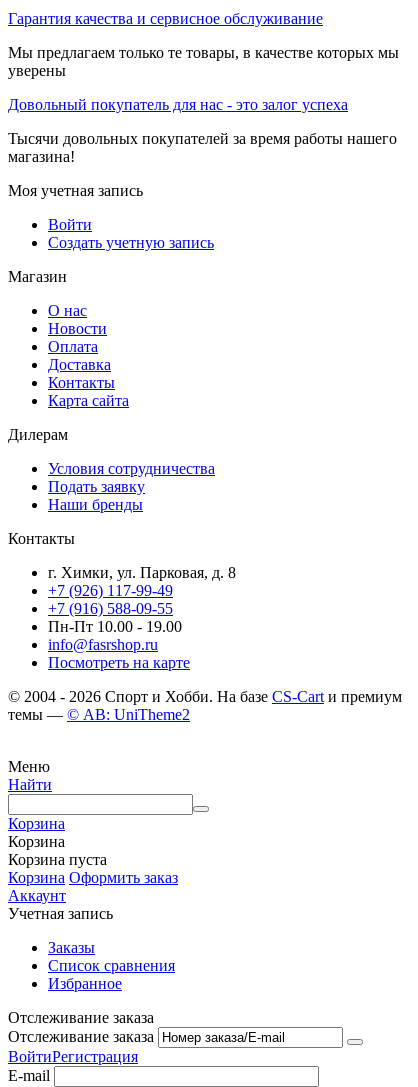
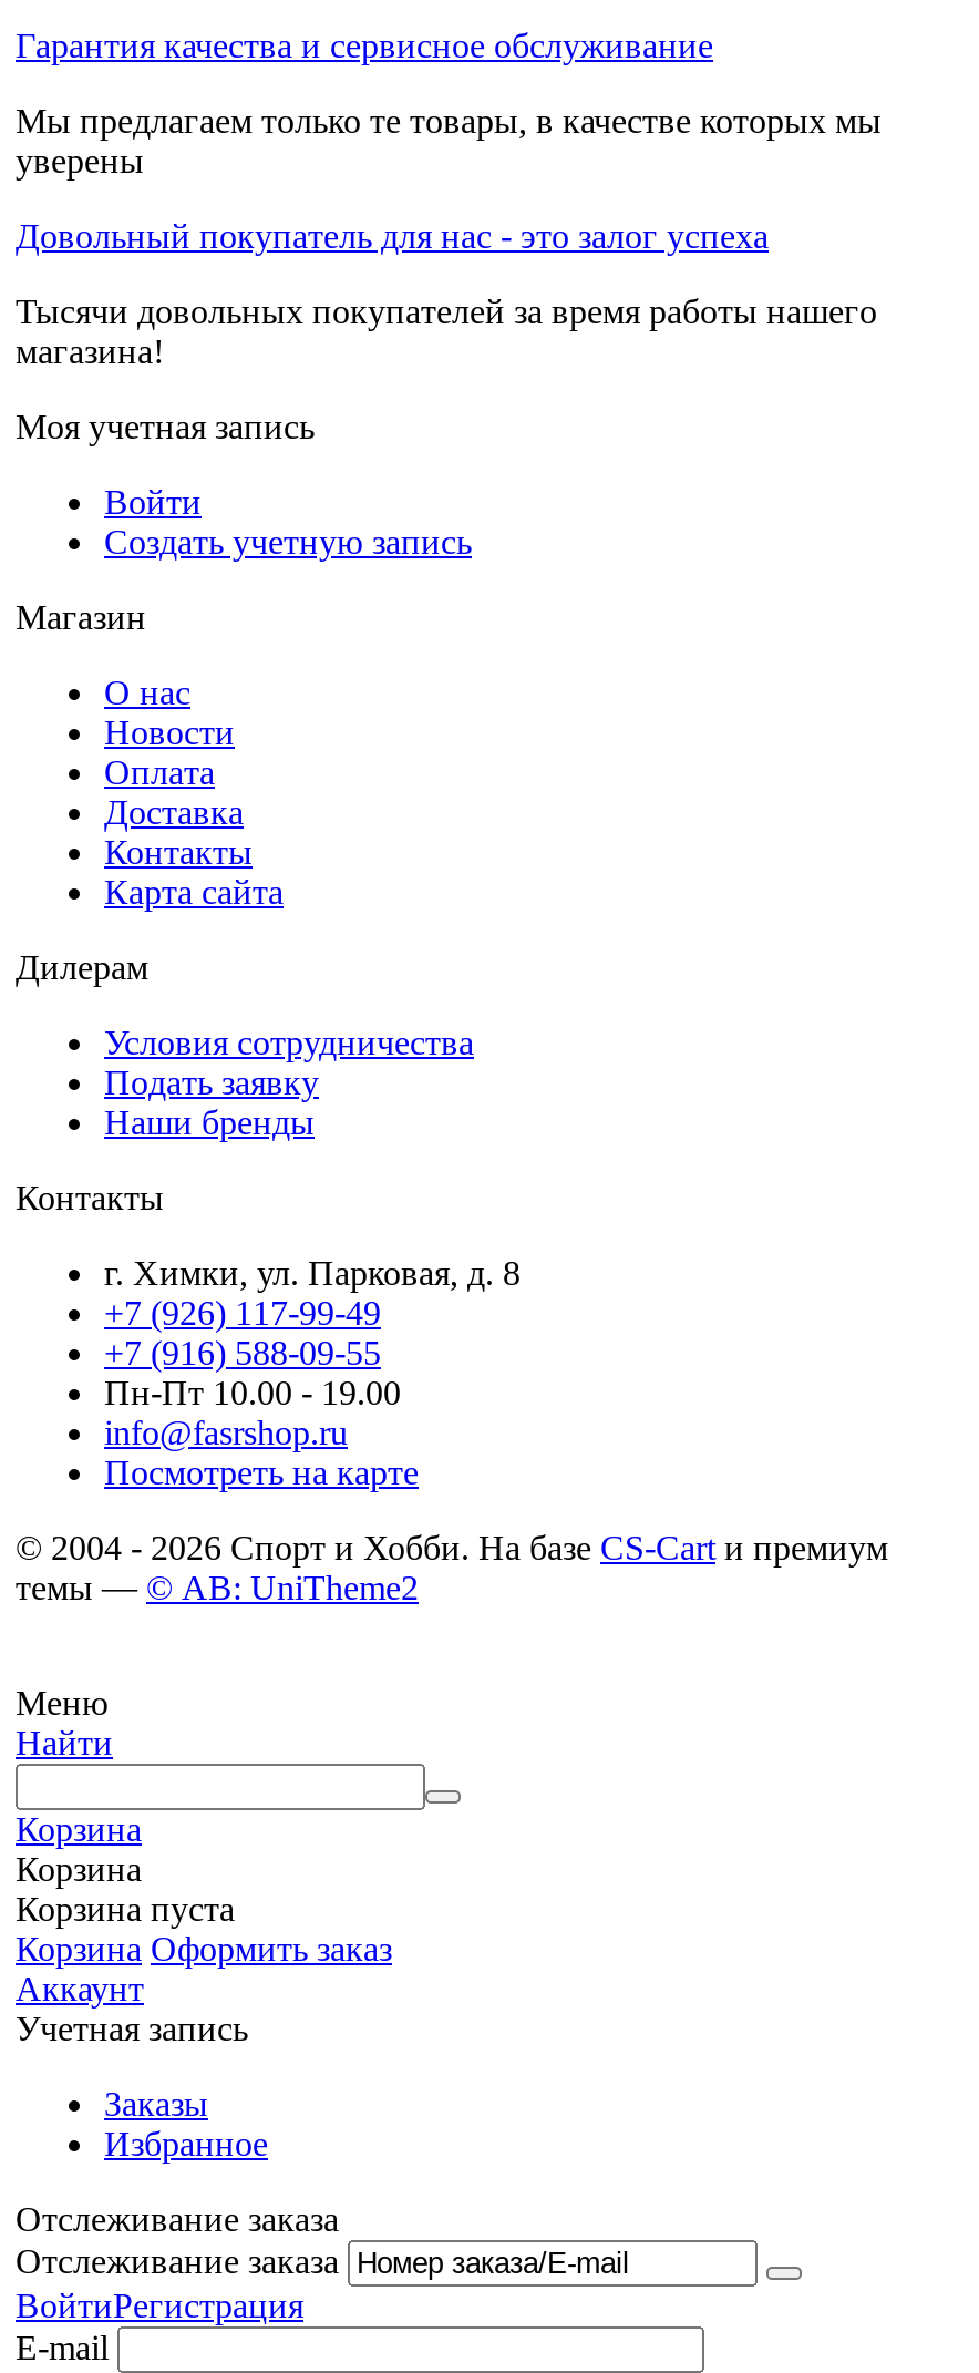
- Список сравнения
